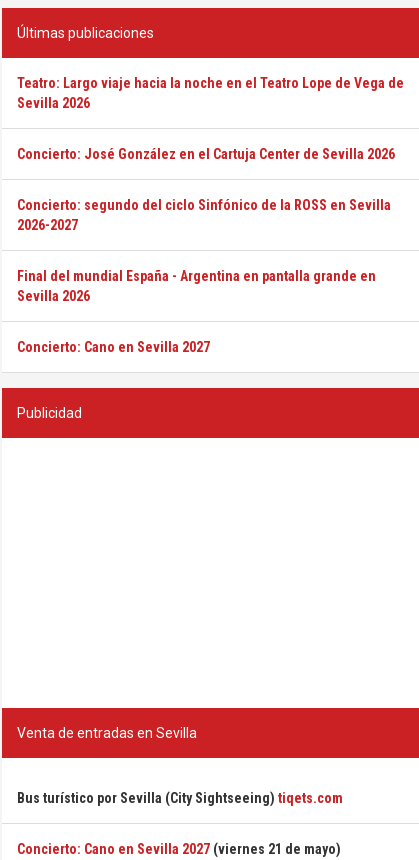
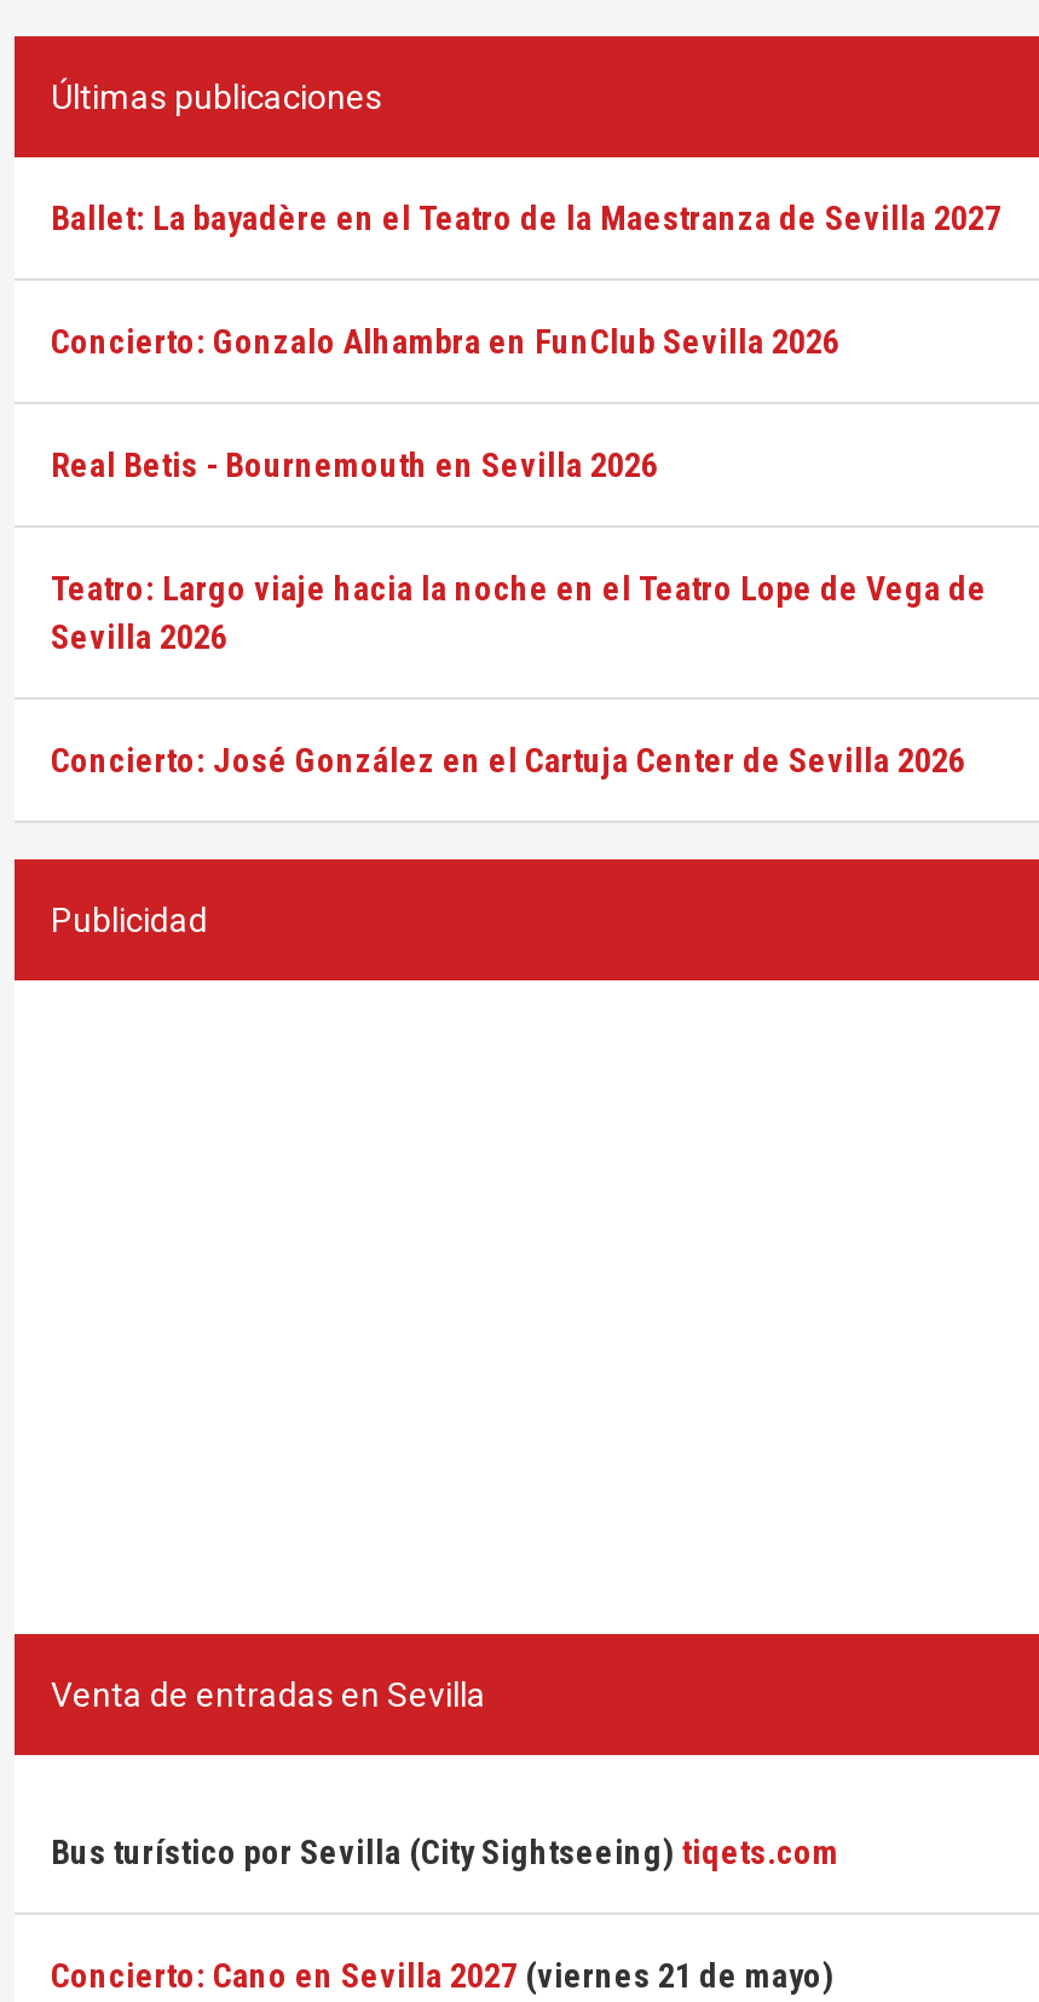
+ Ballet: La bayadère en el Teatro de la Maestranza de Sevilla 2027
+ Concierto: Gonzalo Alhambra en FunClub Sevilla 2026
+ Real Betis - Bournemouth en Sevilla 2026

moved down: Teatro: Largo viaje hacia la noche en el Teatro Lope de Vega de | Sevilla 2026 | Concierto: José González en el Cartuja Center de Sevilla 2026

- Concierto: segundo del ciclo Sinfónico de la ROSS en Sevilla
- 2026-2027
- Final del mundial España - Argentina en pantalla grande en
- Sevilla 2026
- Concierto: Cano en Sevilla 2027
